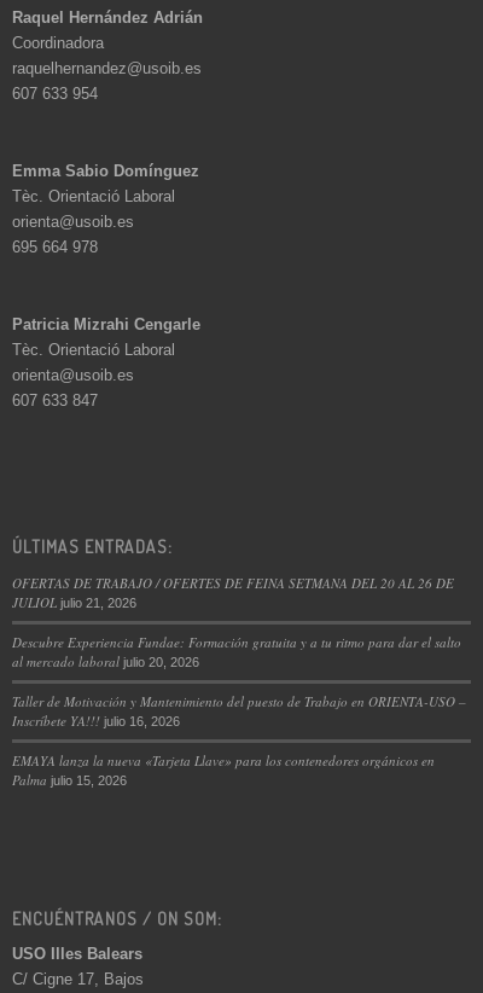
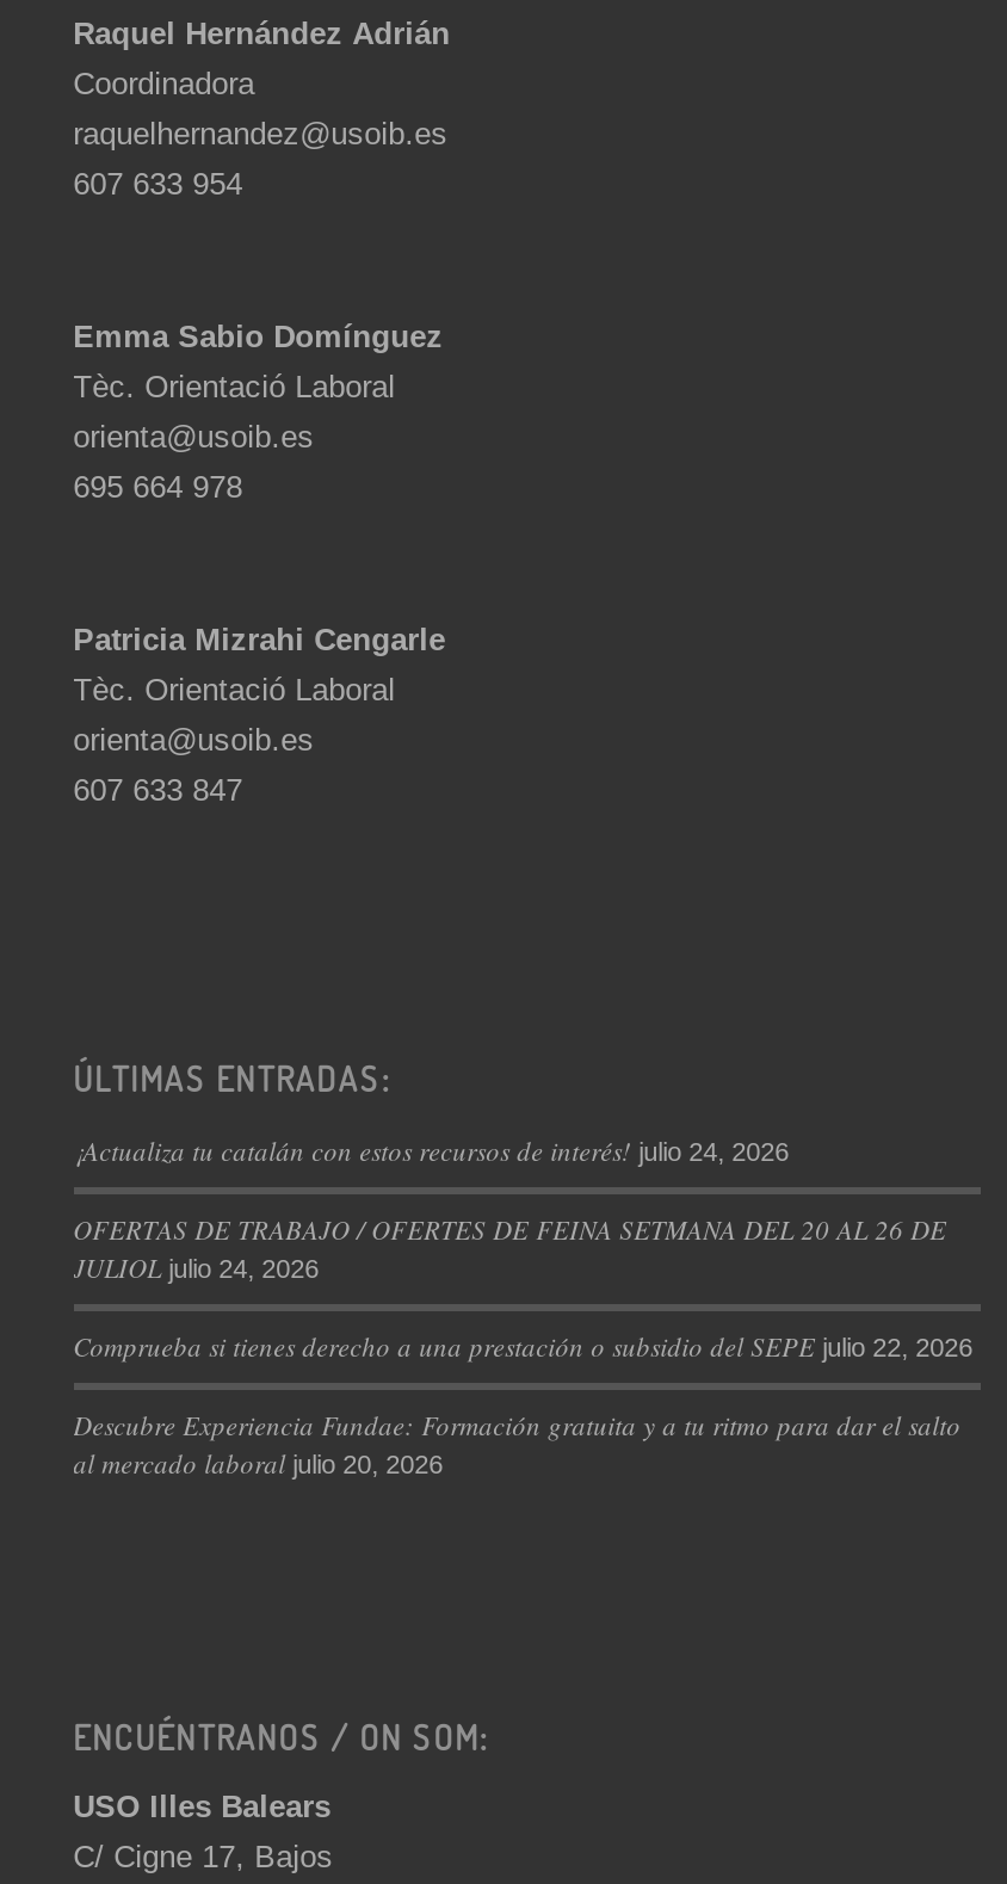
+ ¡Actualiza tu catalán con estos recursos de interés! julio 24, 2026

moved down: OFERTAS DE TRABAJO / OFERTES DE FEINA SETMANA DEL 20 AL 26 DE

- JULIOL julio 21, 2026
+ JULIOL julio 24, 2026
+ Comprueba si tienes derecho a una prestación o subsidio del SEPE julio 22, 2026

moved down: Descubre Experiencia Fundae: Formación gratuita y a tu ritmo para dar el salto | al mercado laboral julio 20, 2026

- Taller de Motivación y Mantenimiento del puesto de Trabajo en ORIENTA-USO –
- Inscríbete YA!!! julio 16, 2026
- EMAYA lanza la nueva «Tarjeta Llave» para los contenedores orgánicos en
- Palma julio 15, 2026
